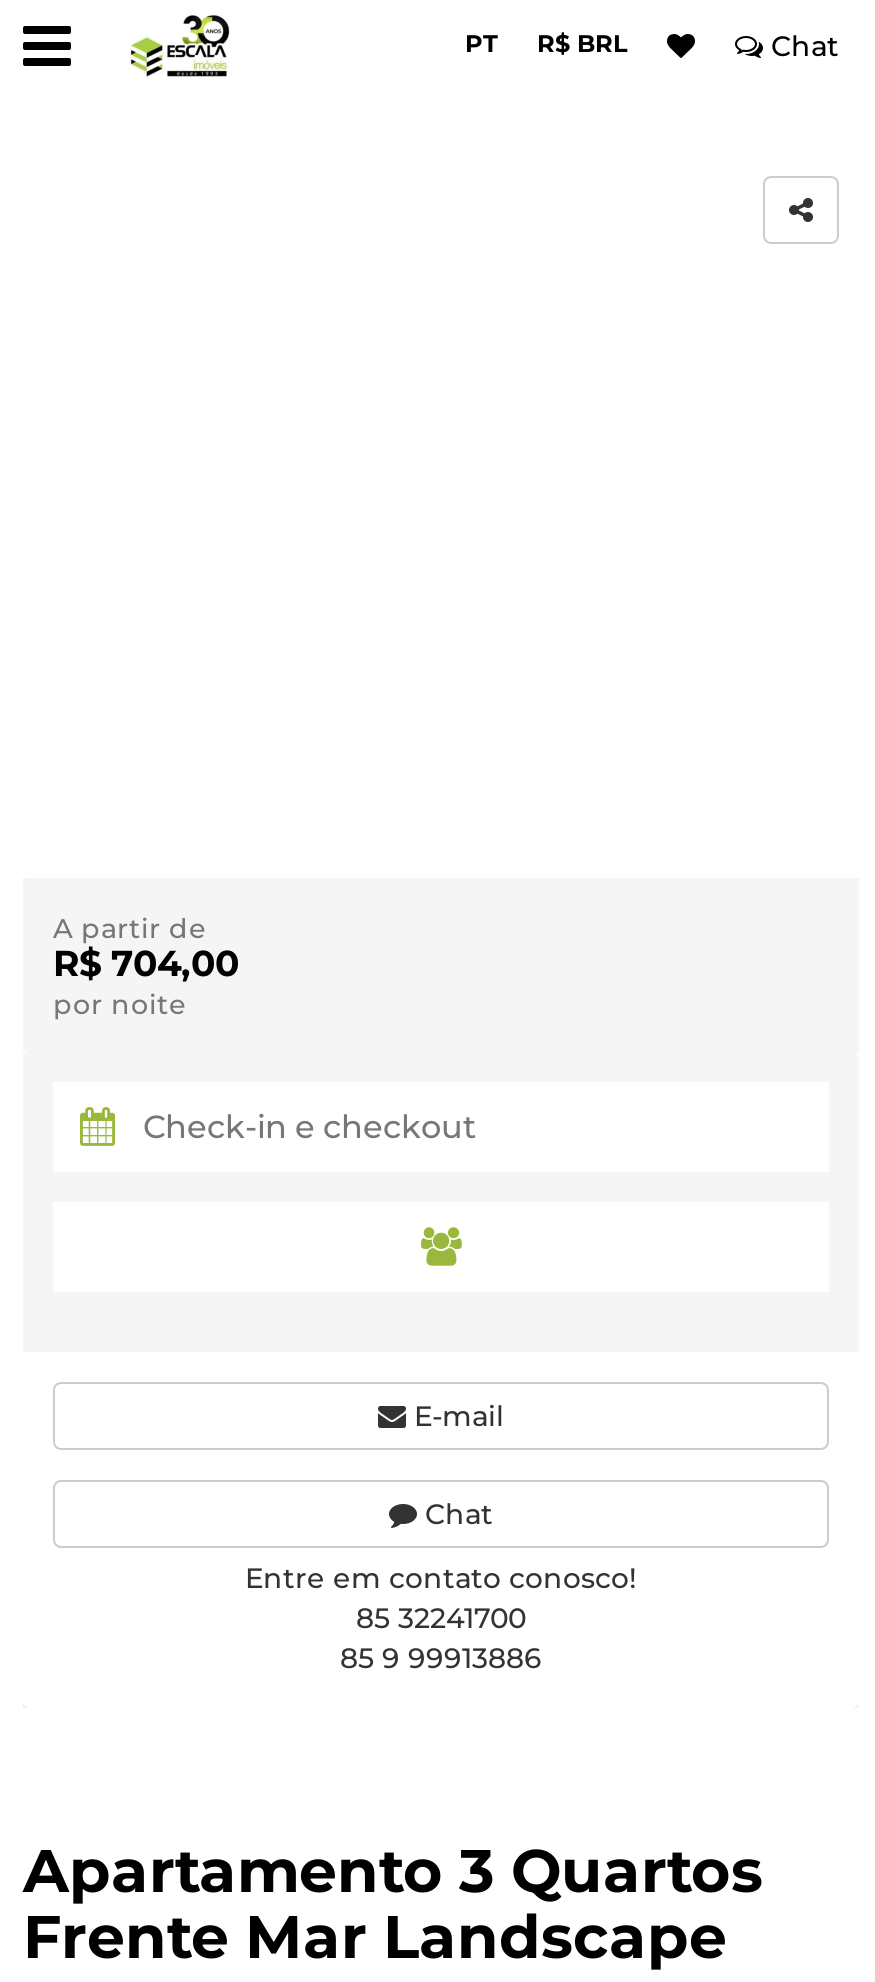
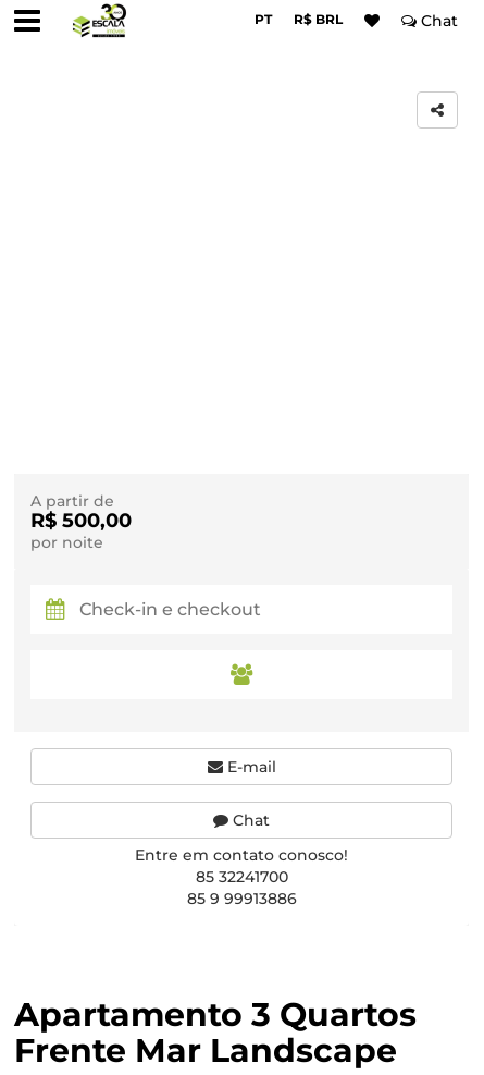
- R$ 704,00
+ R$ 500,00
